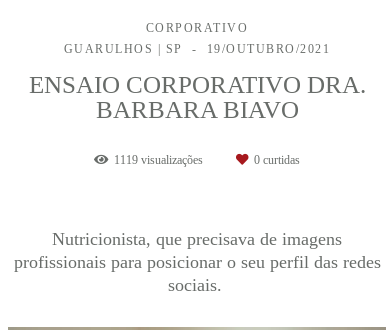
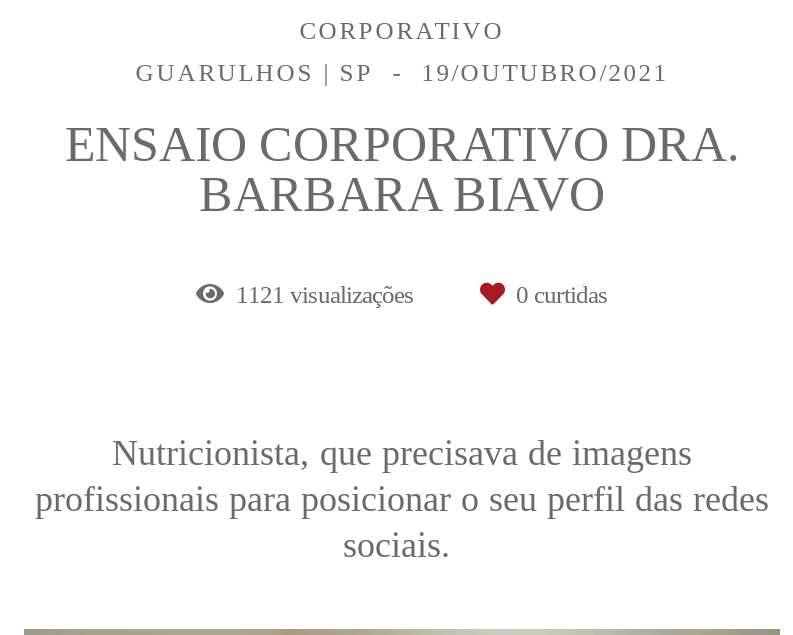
- 1119 visualizações
+ 1121 visualizações
